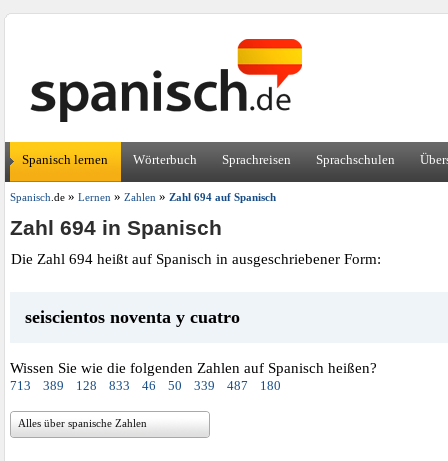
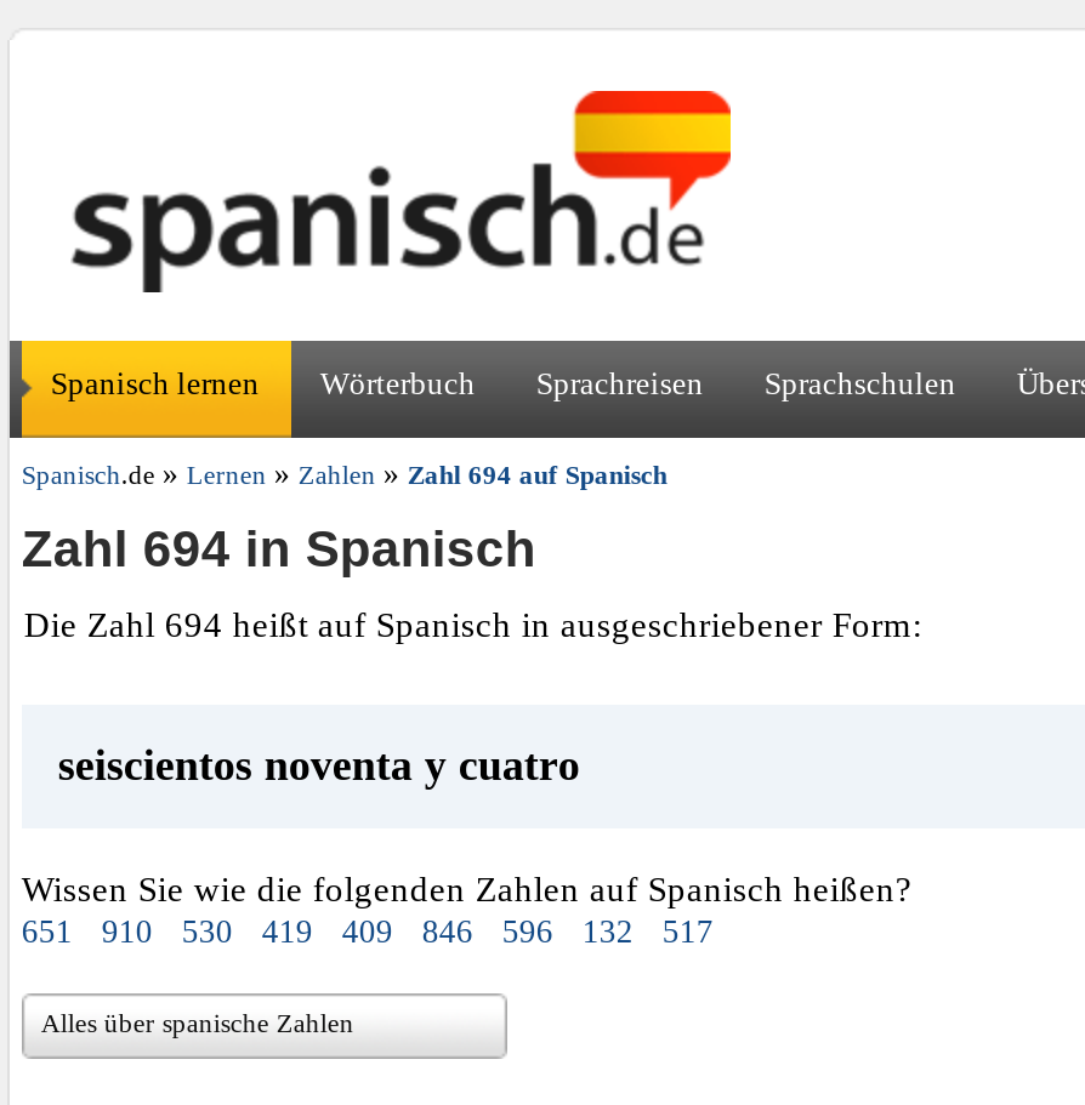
- 713
+ 651

- 389
+ 910

- 128
+ 530

- 833
+ 419

- 46
+ 409

- 50
+ 846

- 339
+ 596

- 487
+ 132

- 180
+ 517
